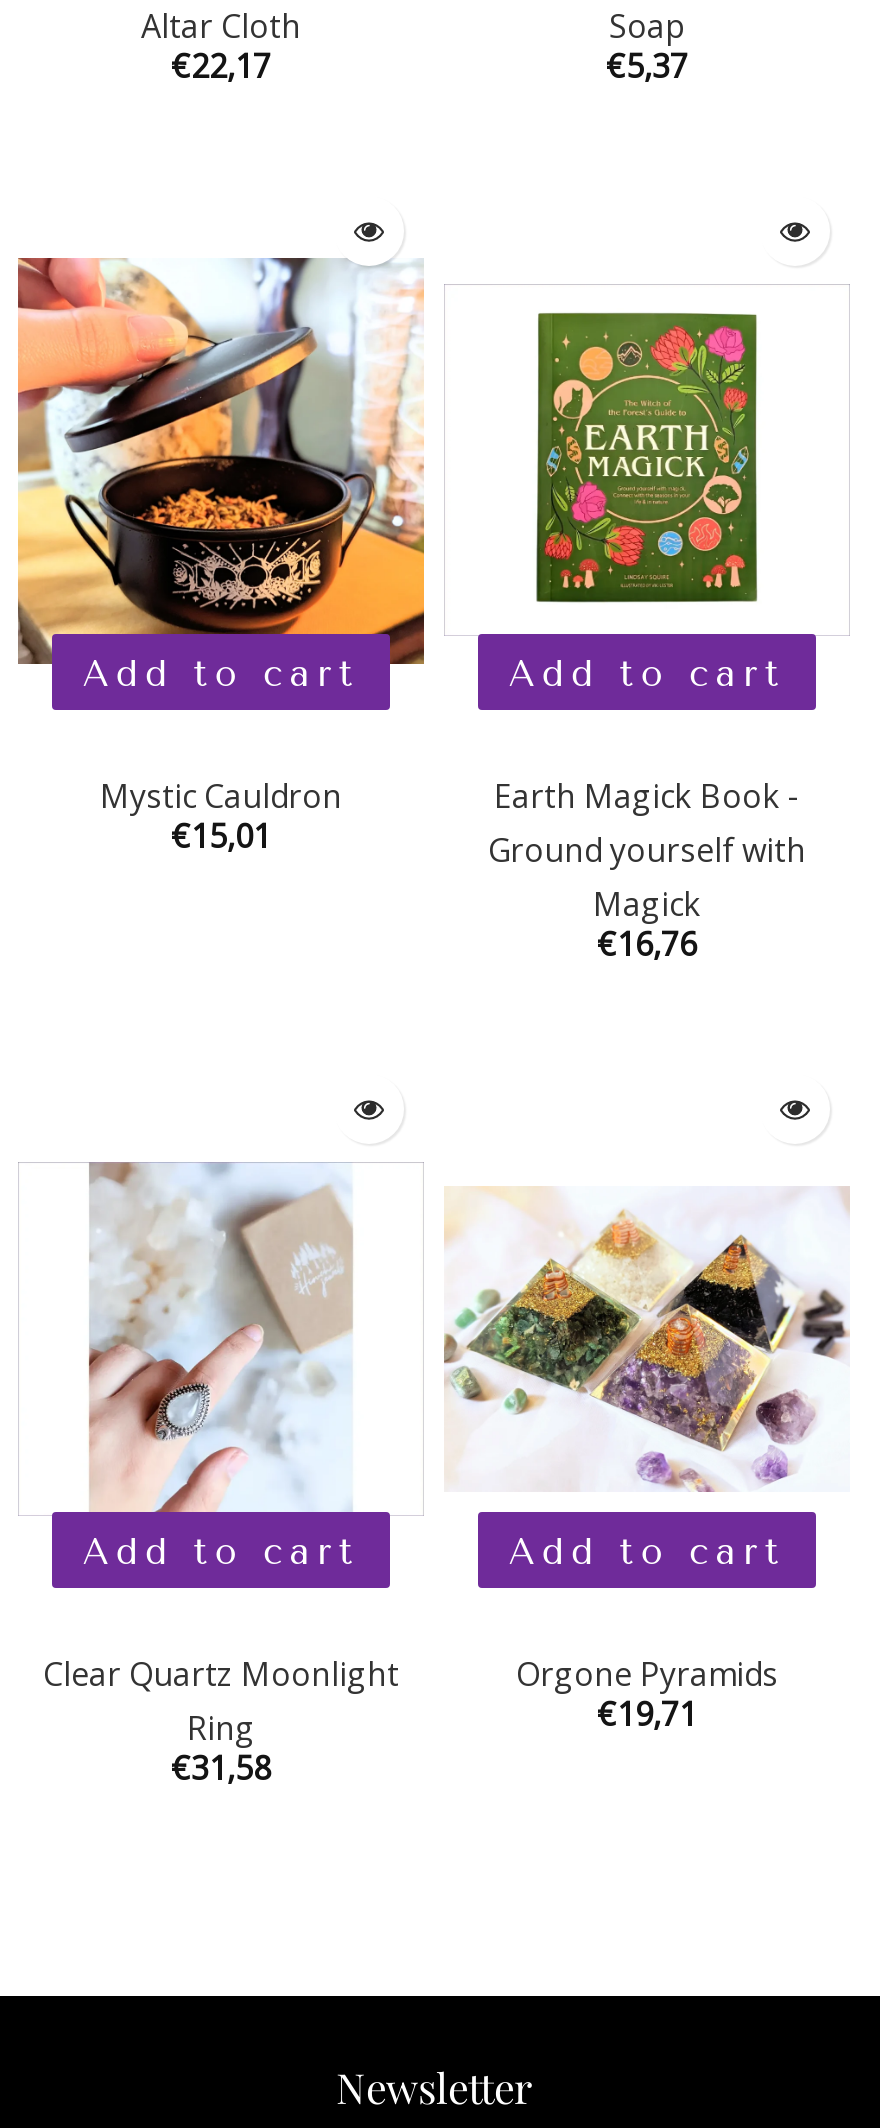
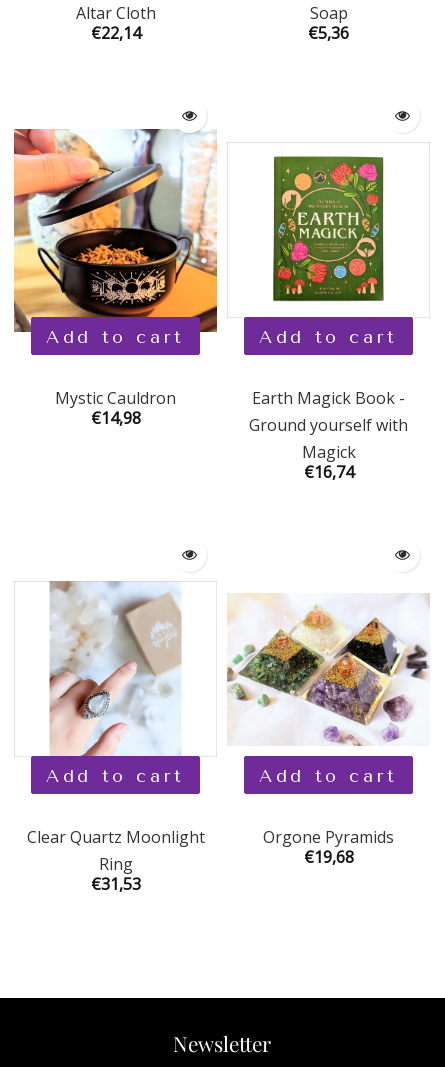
- €22,17
+ €22,14

- €5,37
+ €5,36

- €15,01
+ €14,98

- €16,76
+ €16,74

- €19,71
+ €19,68

- €31,58
+ €31,53
